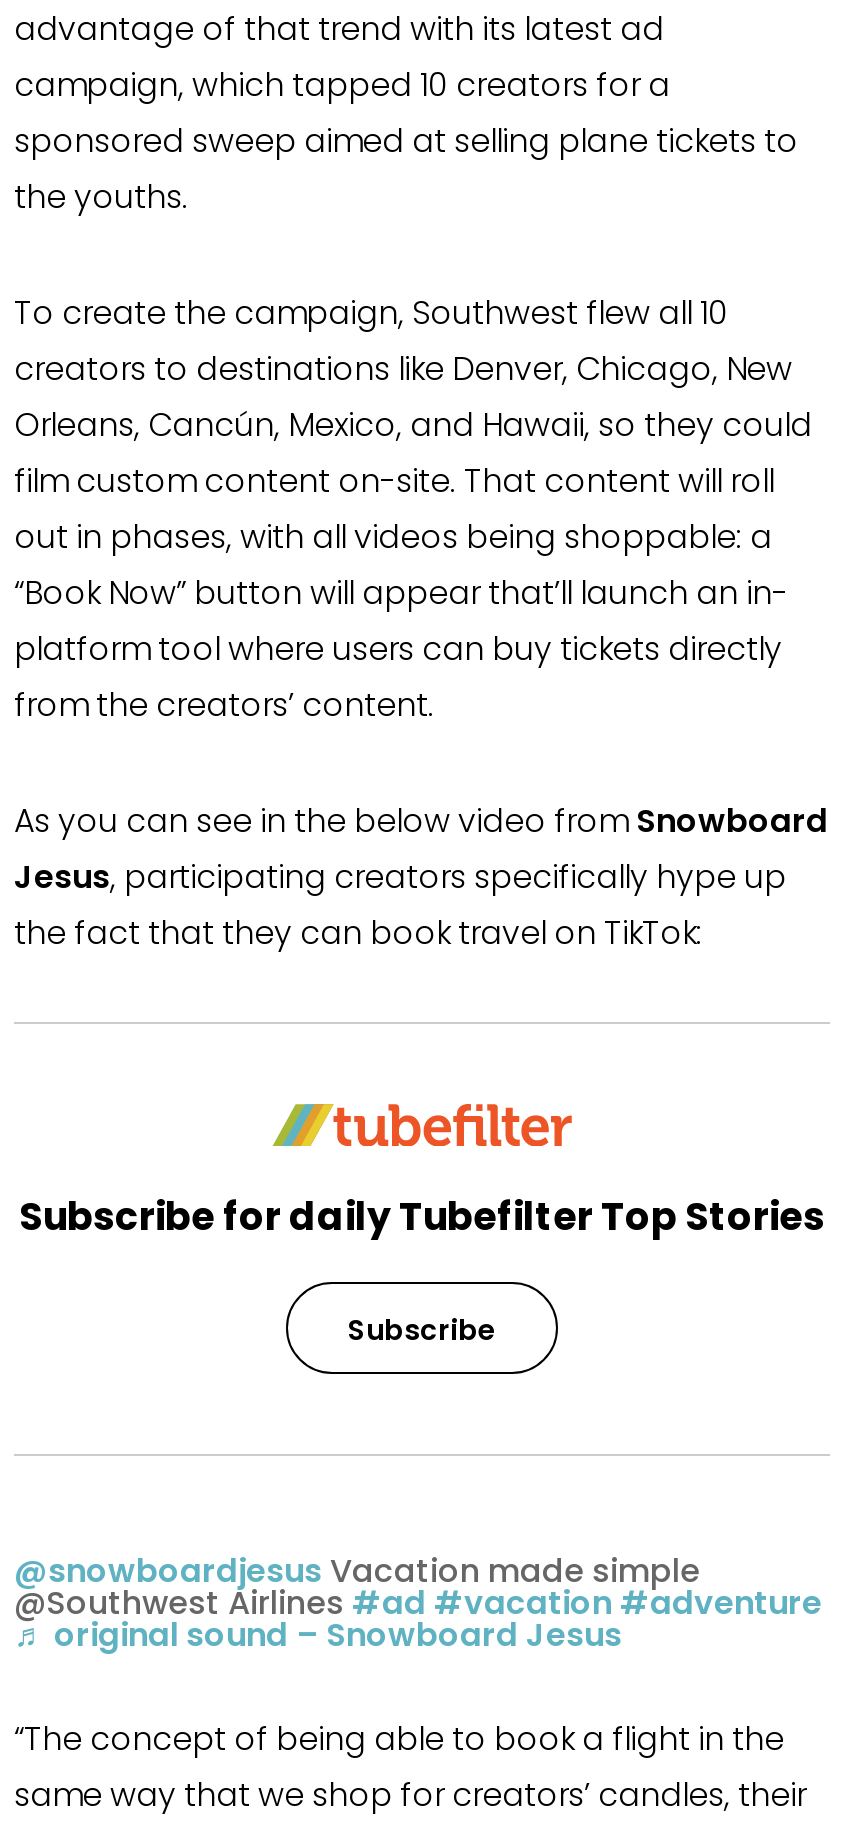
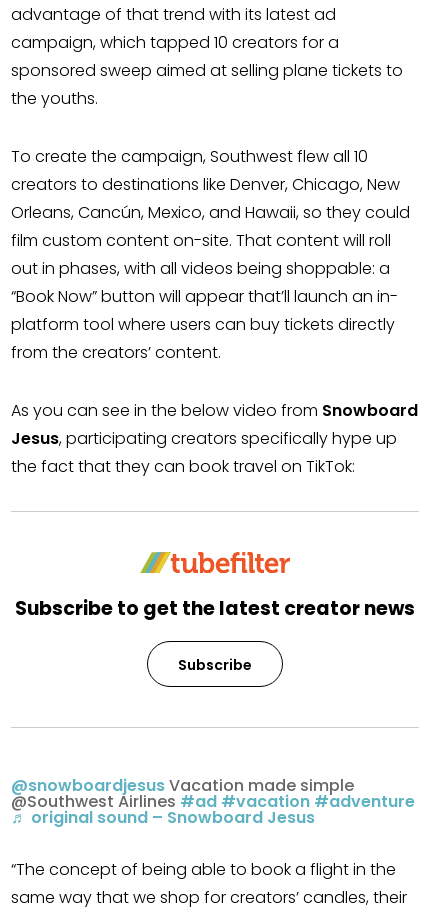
- Subscribe for daily Tubefilter Top Stories
+ Subscribe to get the latest creator news
